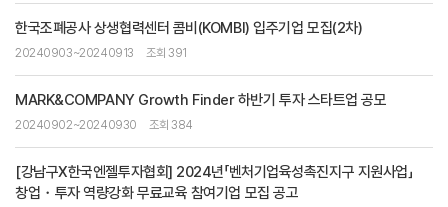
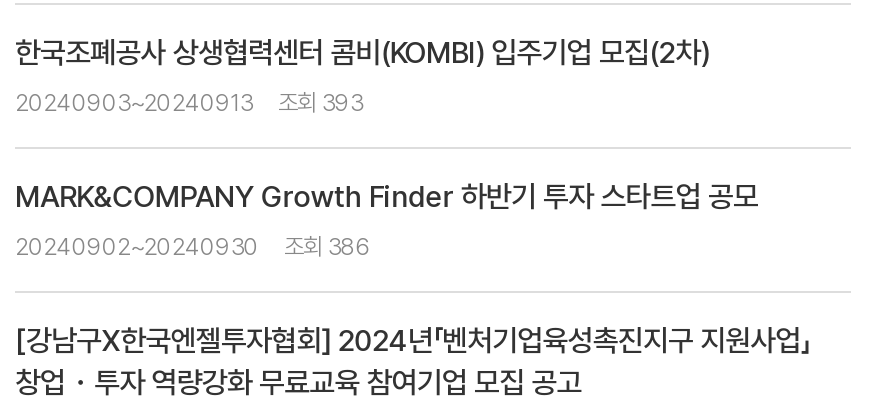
- 20240903~20240913 조회 391
+ 20240903~20240913 조회 393

- 20240902~20240930 조회 384
+ 20240902~20240930 조회 386
